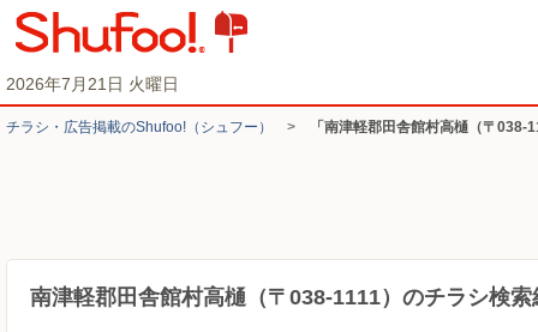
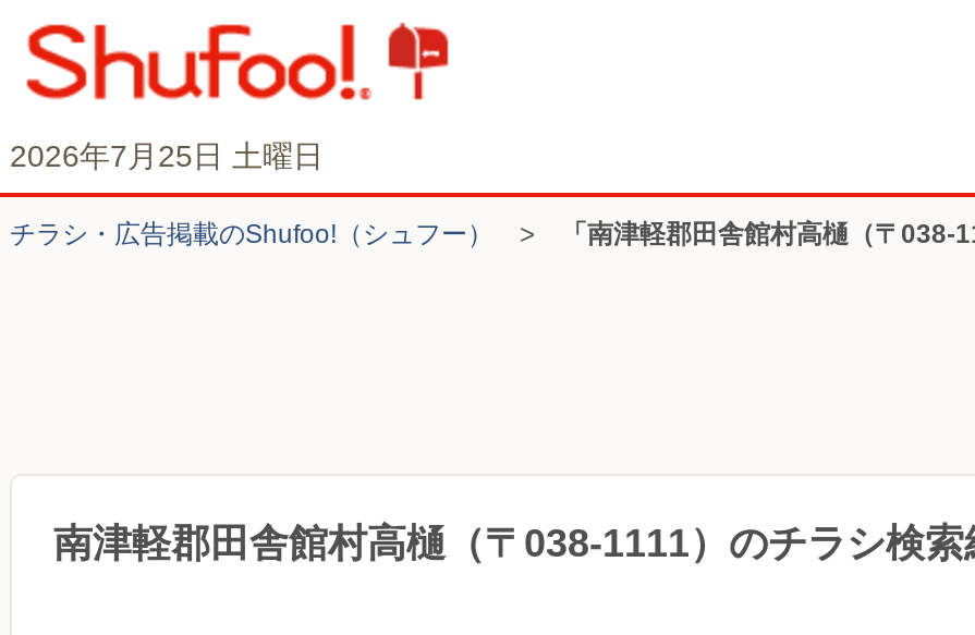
- 2026年7月21日 火曜日
+ 2026年7月25日 土曜日
